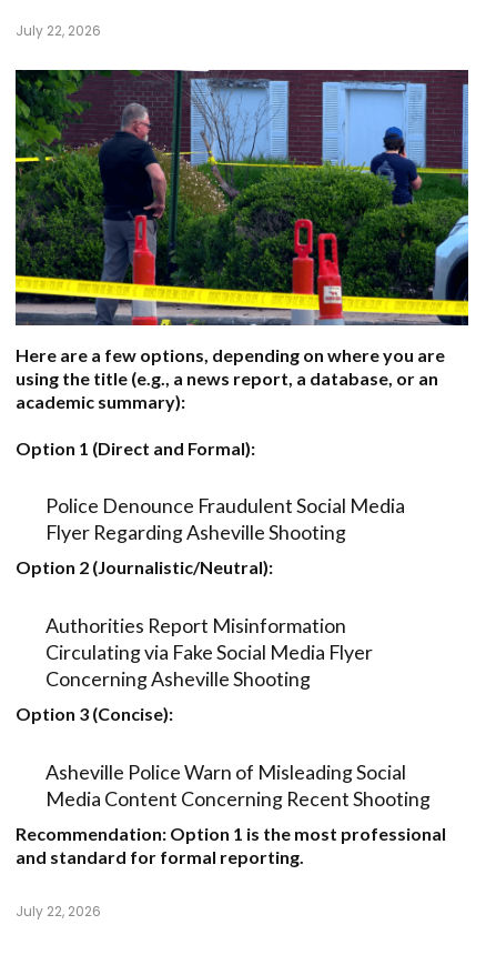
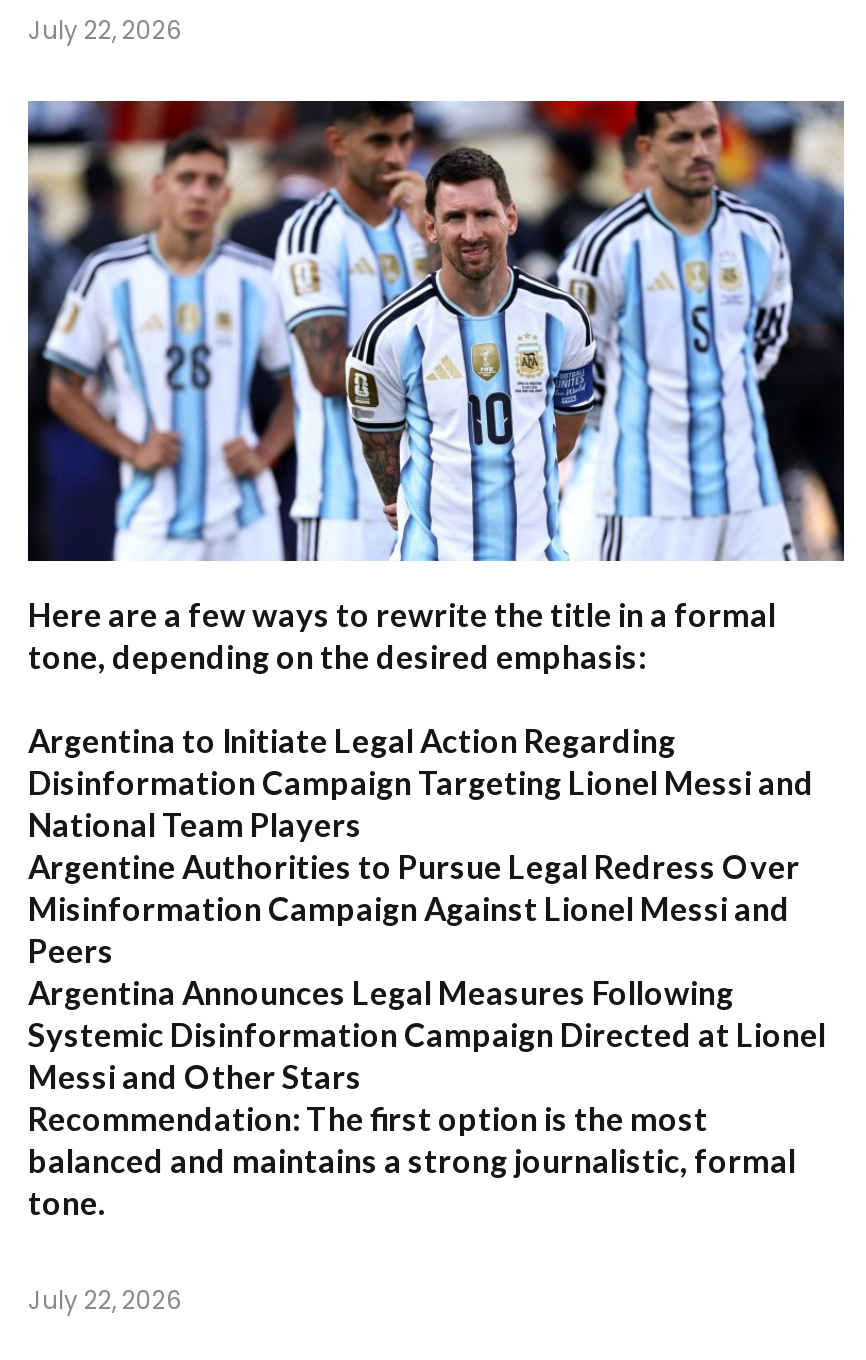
- [image]
- Here are a few options, depending on where you are
- using the title (e.g., a news report, a database, or an
- academic summary):
- Option 1 (Direct and Formal):
- Police Denounce Fraudulent Social Media
- Flyer Regarding Asheville Shooting
- Option 2 (Journalistic/Neutral):
- Authorities Report Misinformation
- Circulating via Fake Social Media Flyer
- Concerning Asheville Shooting
- Option 3 (Concise):
- Asheville Police Warn of Misleading Social
- Media Content Concerning Recent Shooting
- Recommendation: Option 1 is the most professional
- and standard for formal reporting.
+ [image]
+ Here are a few ways to rewrite the title in a formal
+ tone, depending on the desired emphasis:
+ Argentina to Initiate Legal Action Regarding
+ Disinformation Campaign Targeting Lionel Messi and
+ National Team Players
+ Argentine Authorities to Pursue Legal Redress Over
+ Misinformation Campaign Against Lionel Messi and
+ Peers
+ Argentina Announces Legal Measures Following
+ Systemic Disinformation Campaign Directed at Lionel
+ Messi and Other Stars
+ Recommendation: The first option is the most
+ balanced and maintains a strong journalistic, formal
+ tone.
